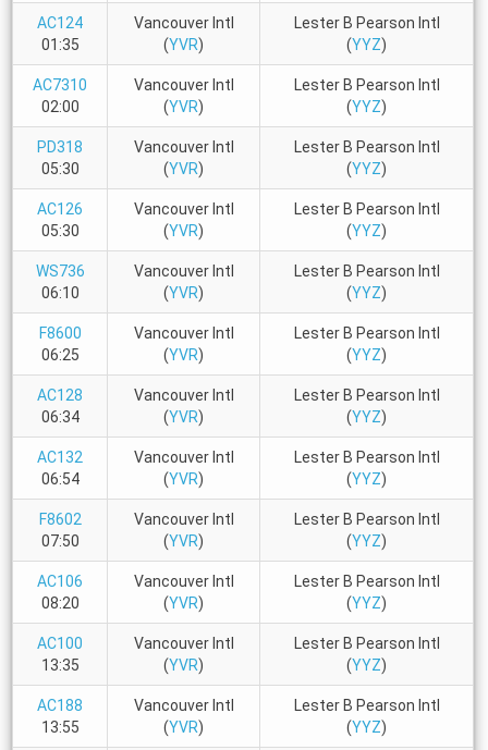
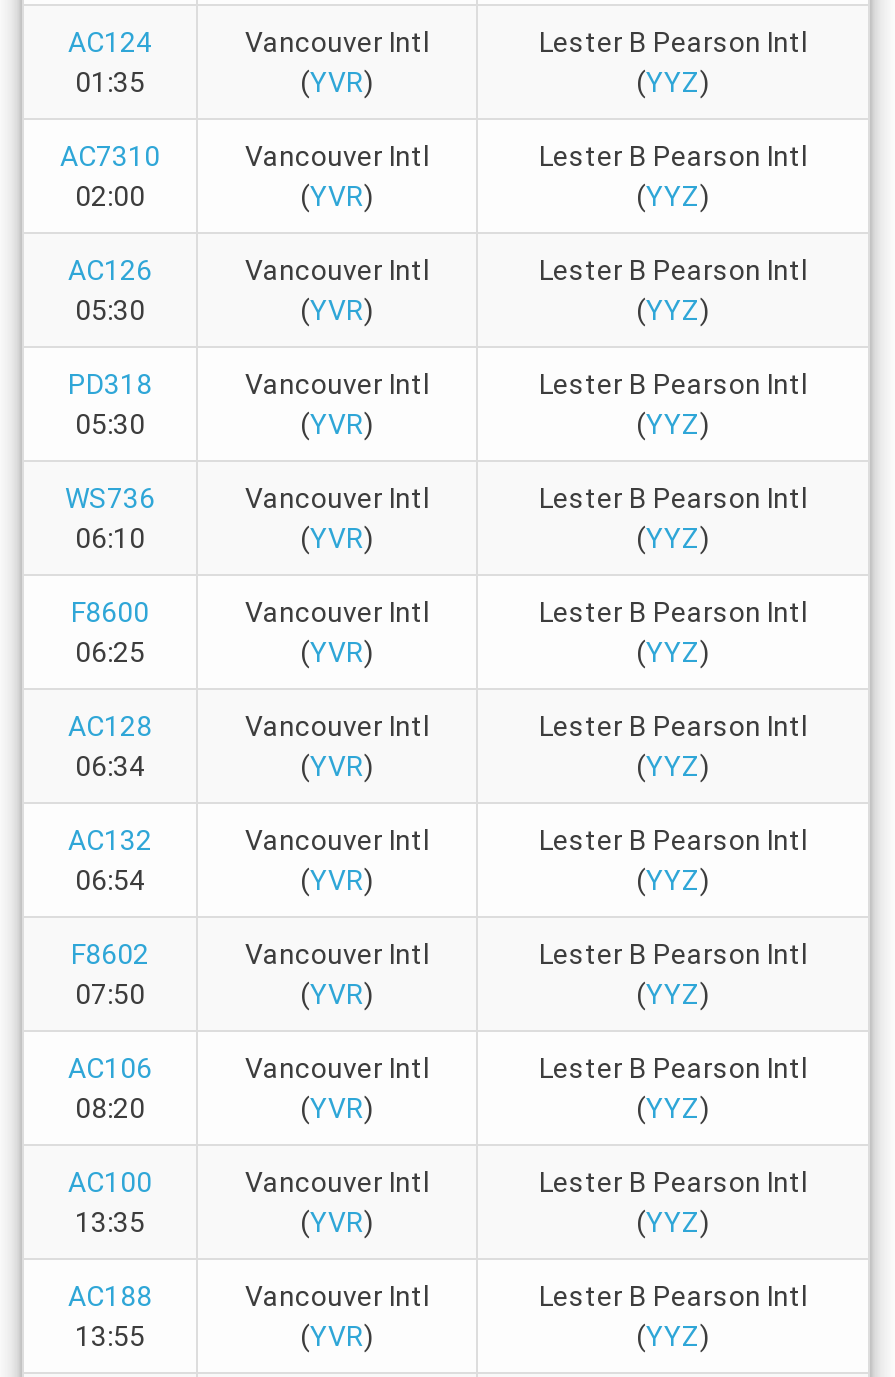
- PD318
+ AC126

- AC126
+ PD318
